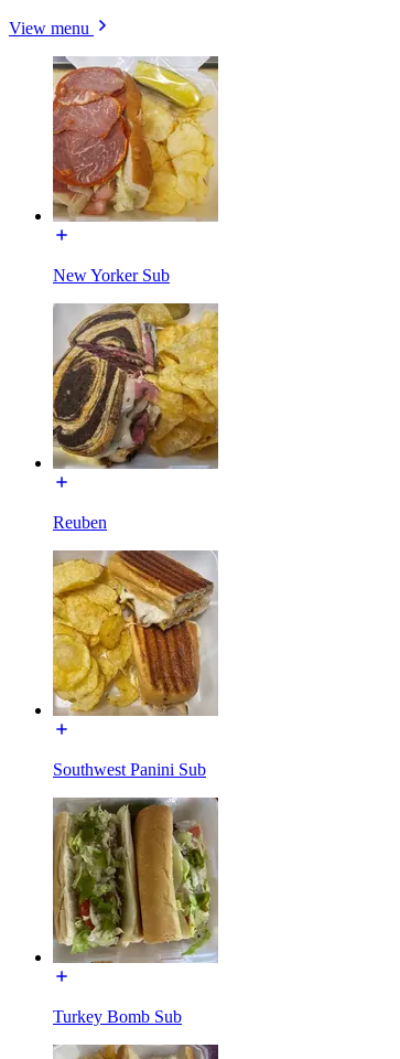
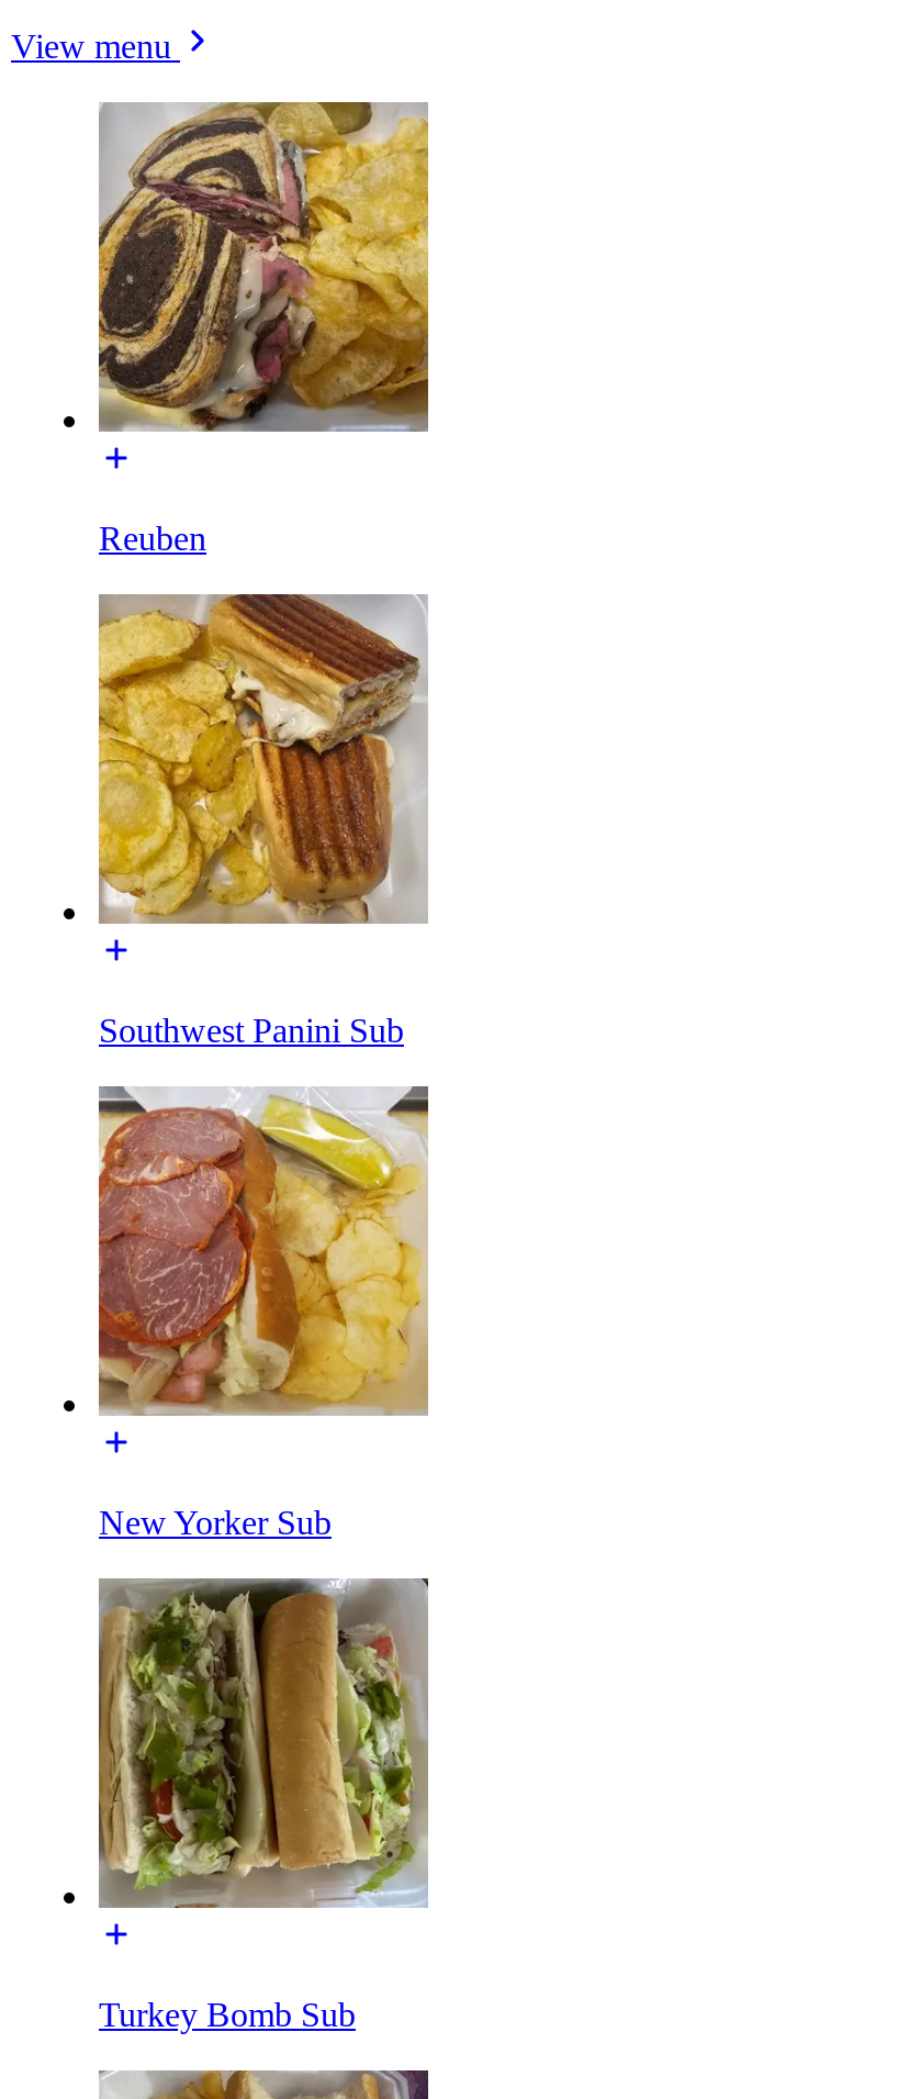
moved down: [image]

moved down: New Yorker Sub

moved up: [image] | Reuben | Southwest Panini Sub
